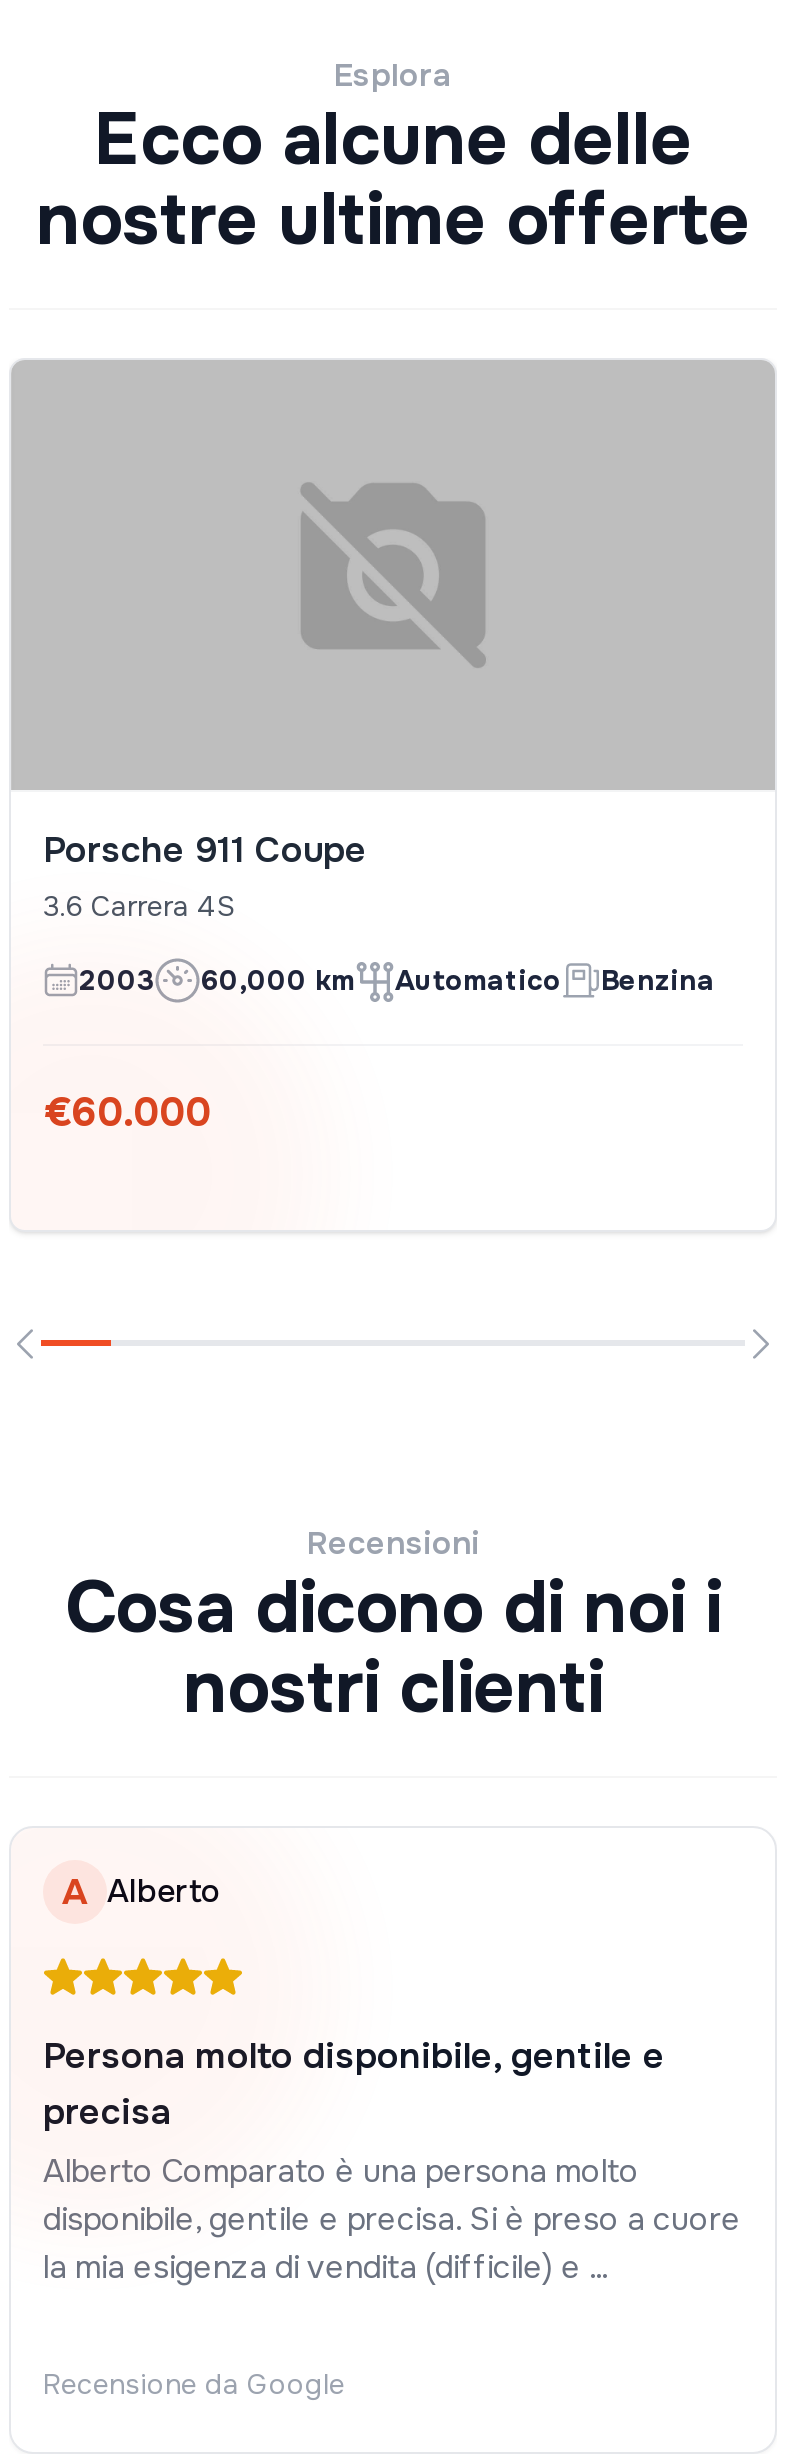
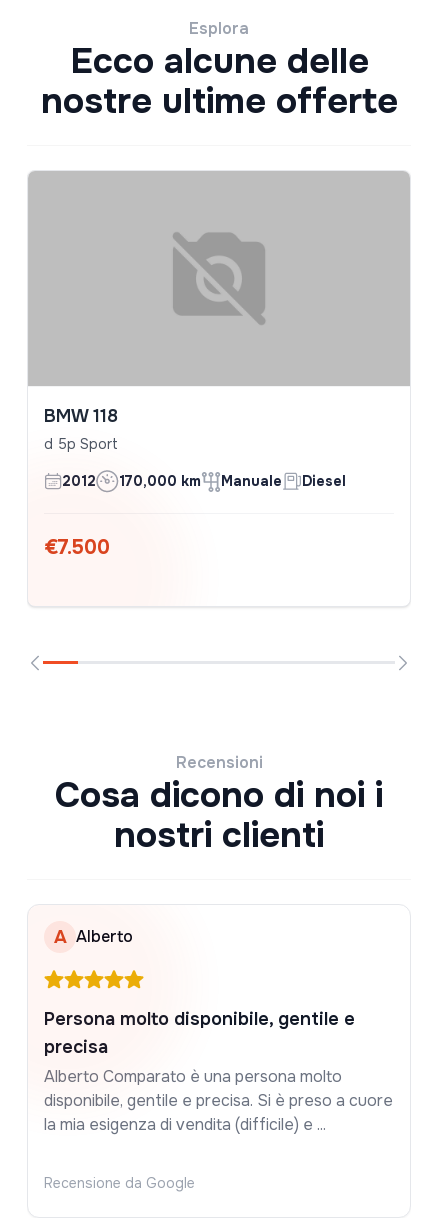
- Porsche 911 Coupe
- 3.6 Carrera 4S
+ BMW 118
+ d 5p Sport

- 2003
- 60,000 km
- Automatico
- Benzina
+ 2012
+ 170,000 km
+ Manuale
+ Diesel

- €60.000
+ €7.500
